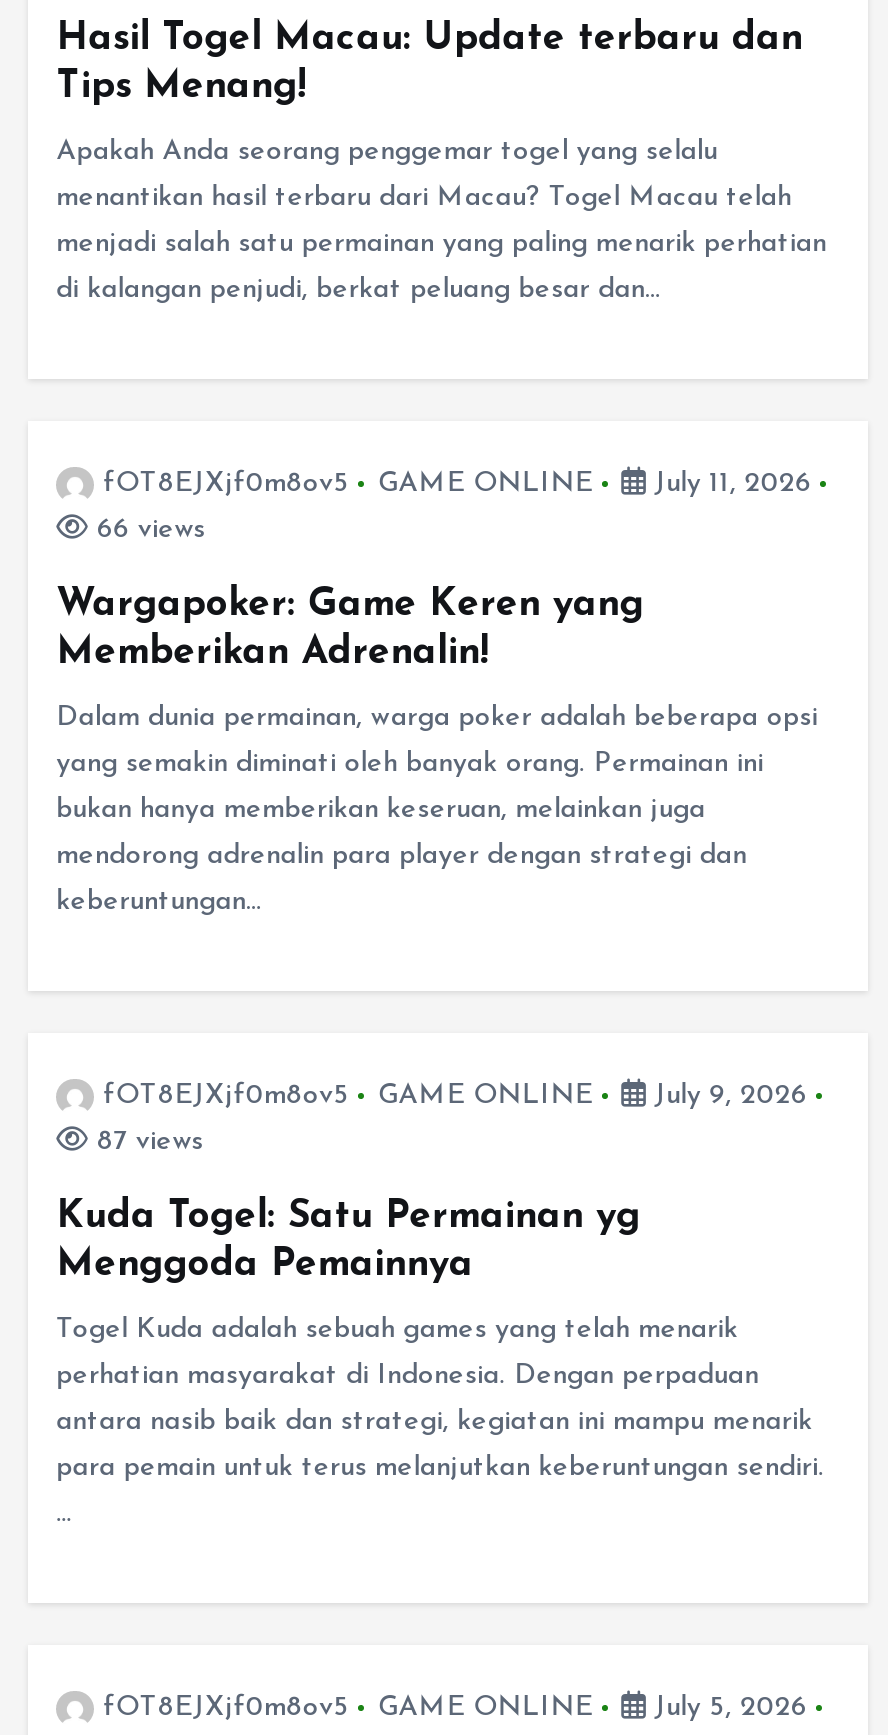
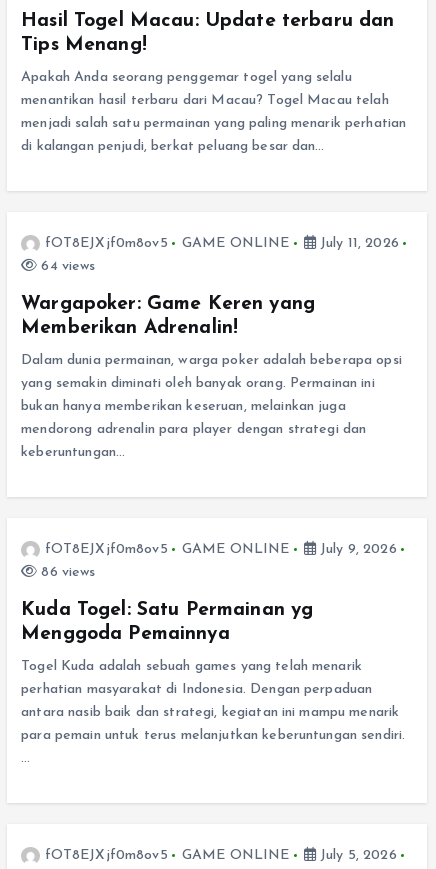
- 66 views
+ 64 views

- 87 views
+ 86 views
